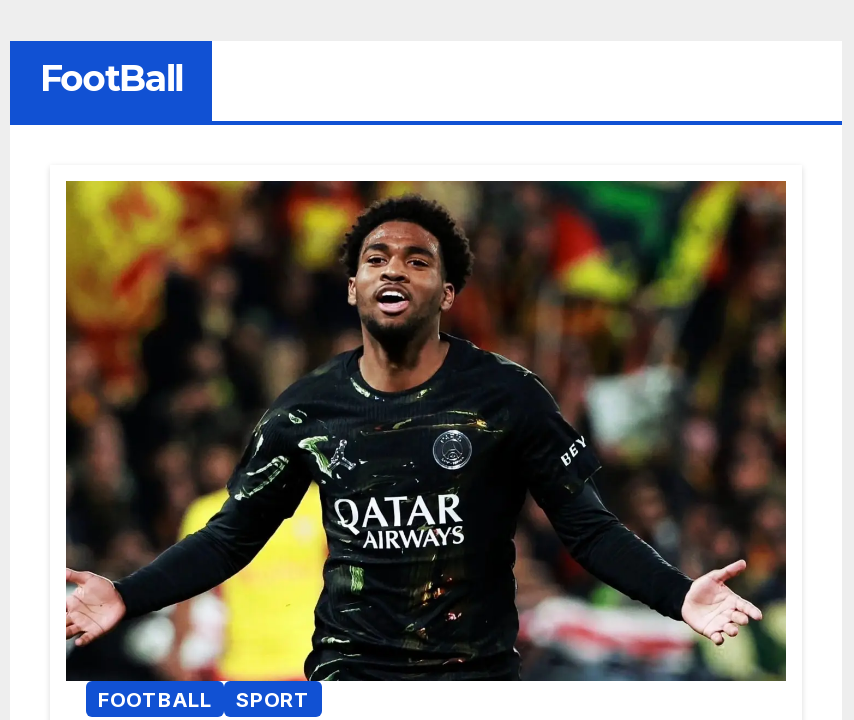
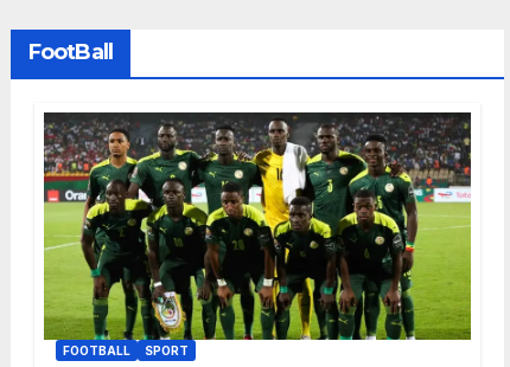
- [image]
+ [image]
